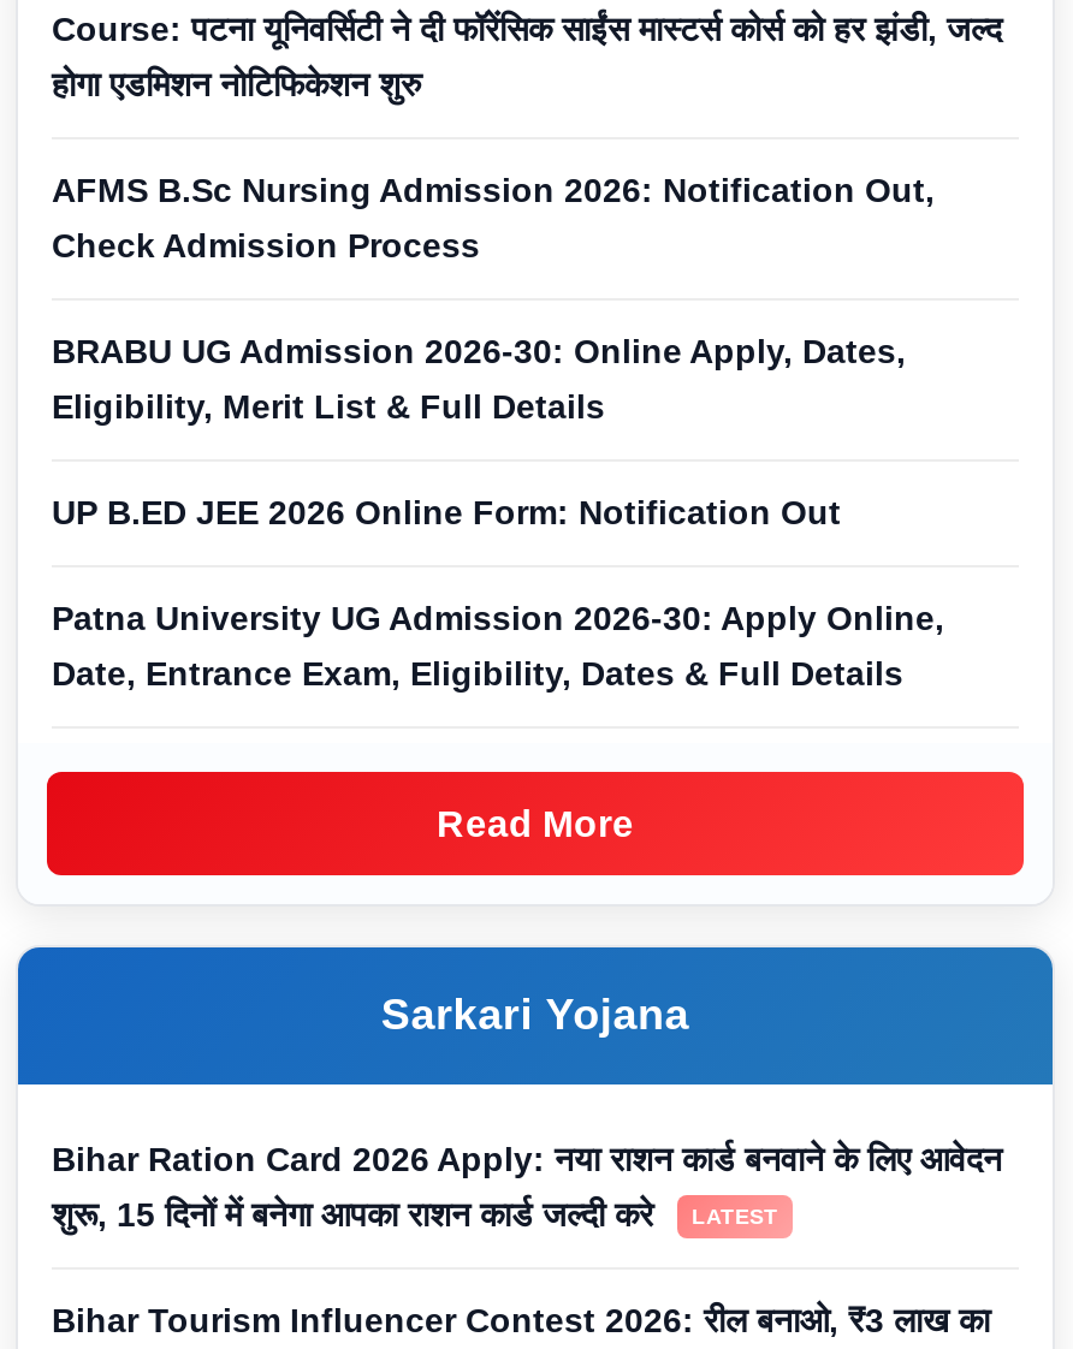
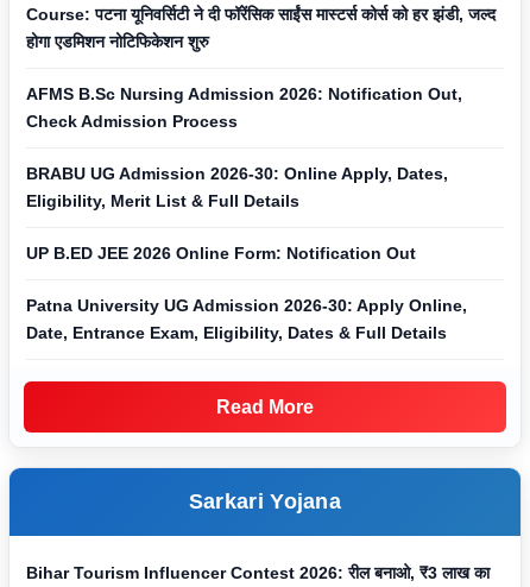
- Bihar Ration Card 2026 Apply: नया राशन कार्ड बनवाने के लिए आवेदन
- शुरू, 15 दिनों में बनेगा आपका राशन कार्ड जल्दी करे
- LATEST
